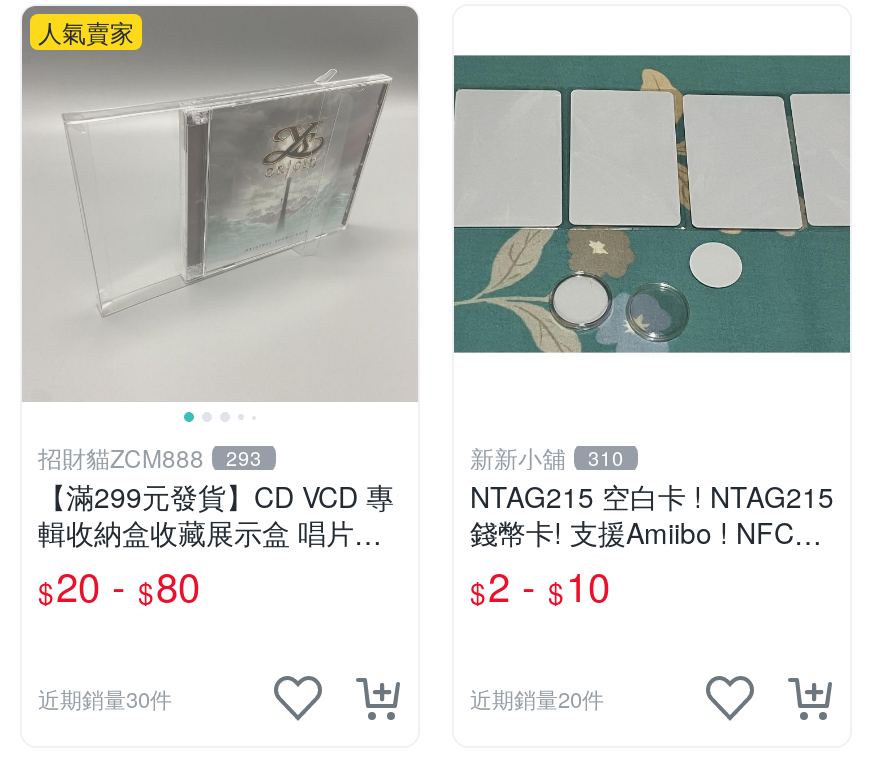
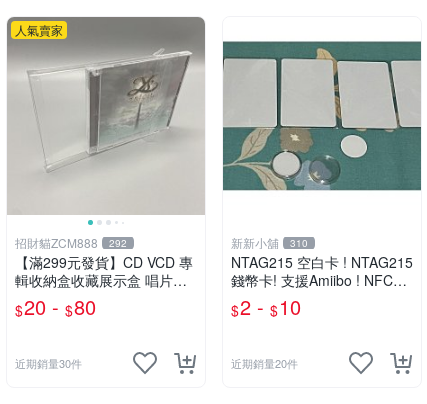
- 招財貓ZCM888 293
+ 招財貓ZCM888 292
